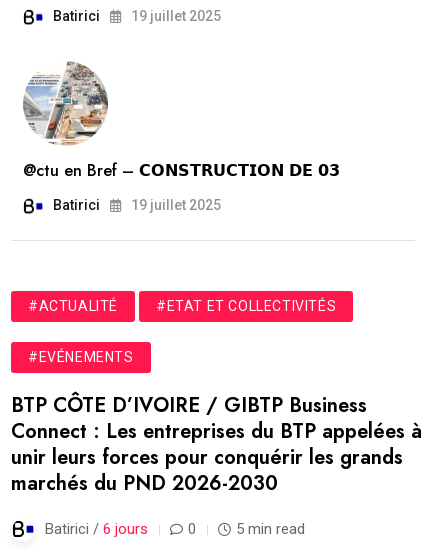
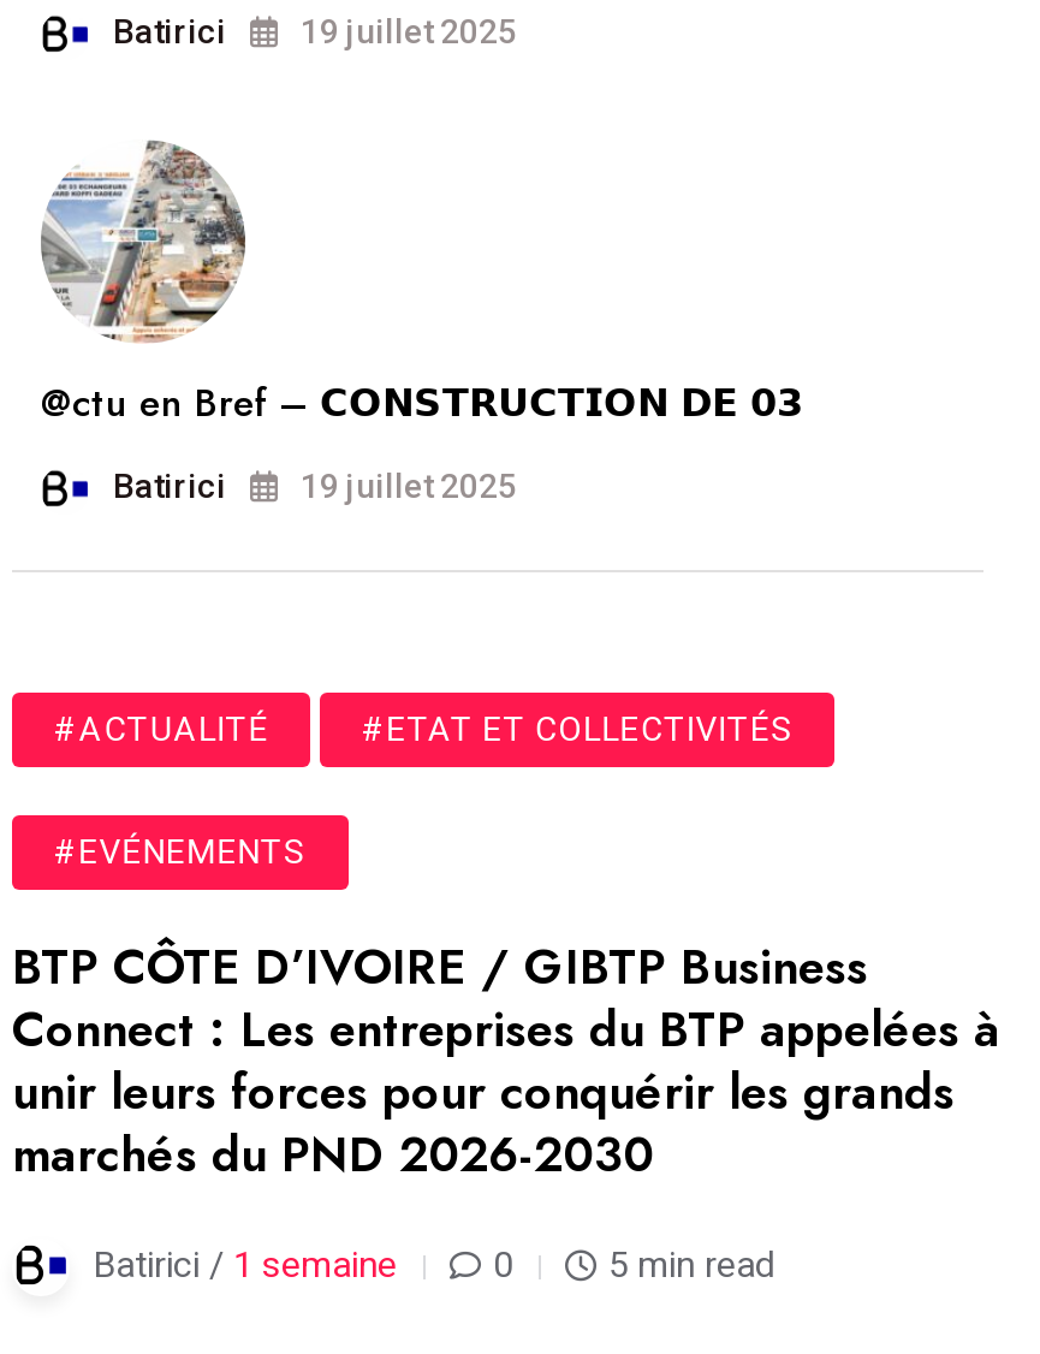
- Batirici / 6 jours
+ Batirici / 1 semaine
